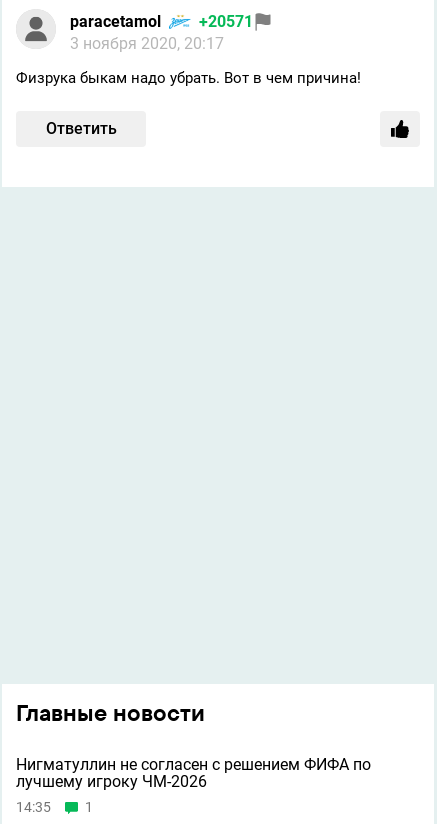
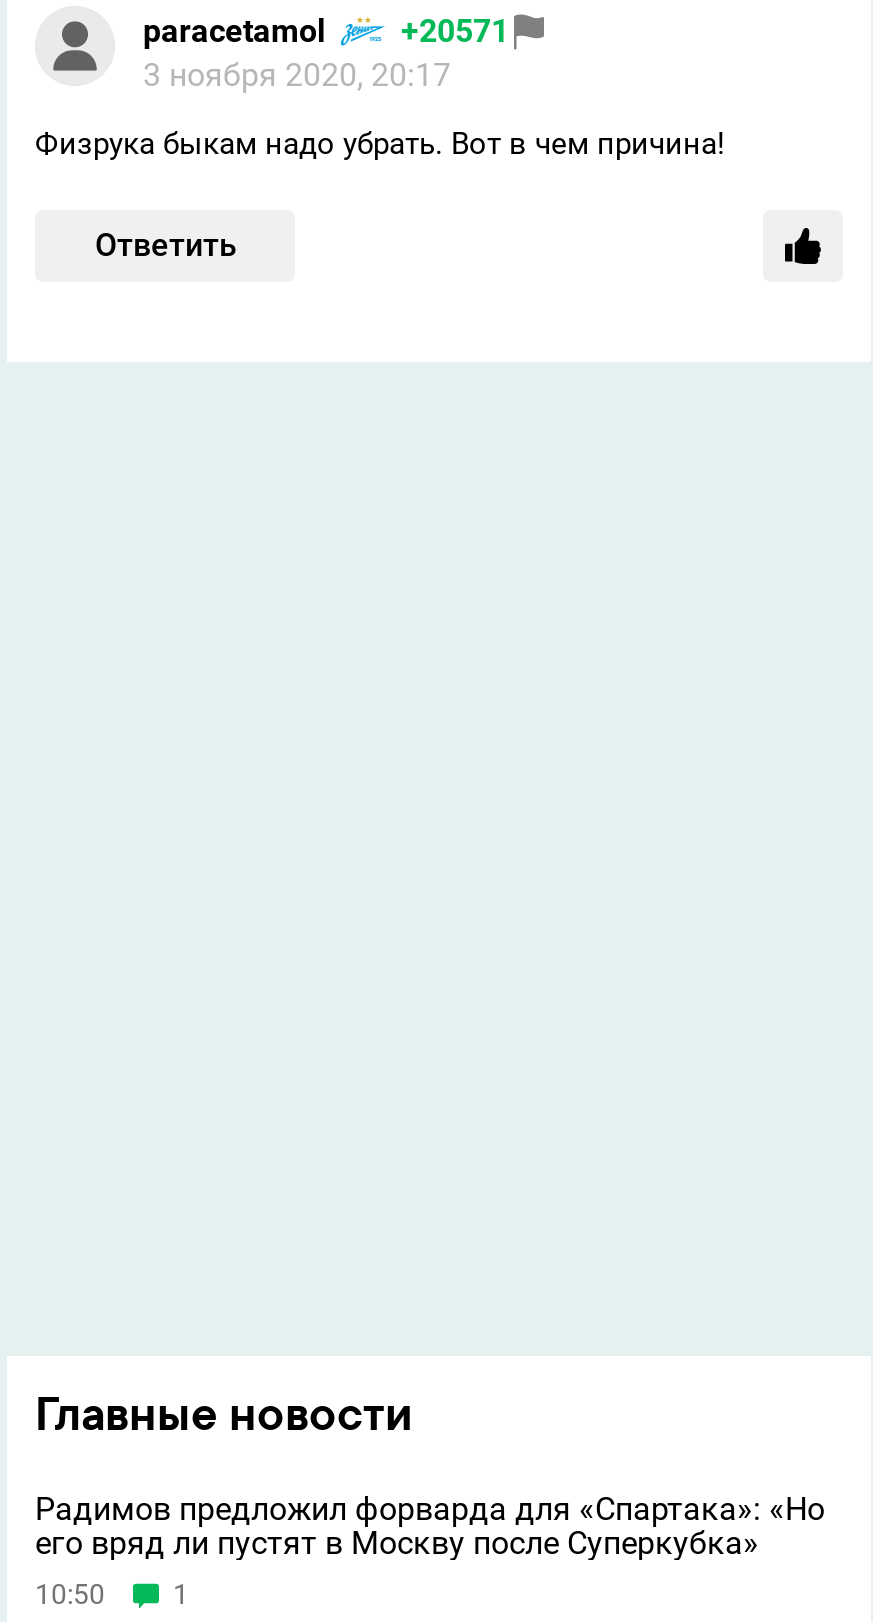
- Нигматуллин не согласен с решением ФИФА по
- лучшему игроку ЧМ-2026
- 14:35
+ Радимов предложил форварда для «Спартака»: «Но
+ его вряд ли пустят в Москву после Суперкубка»
+ 10:50
